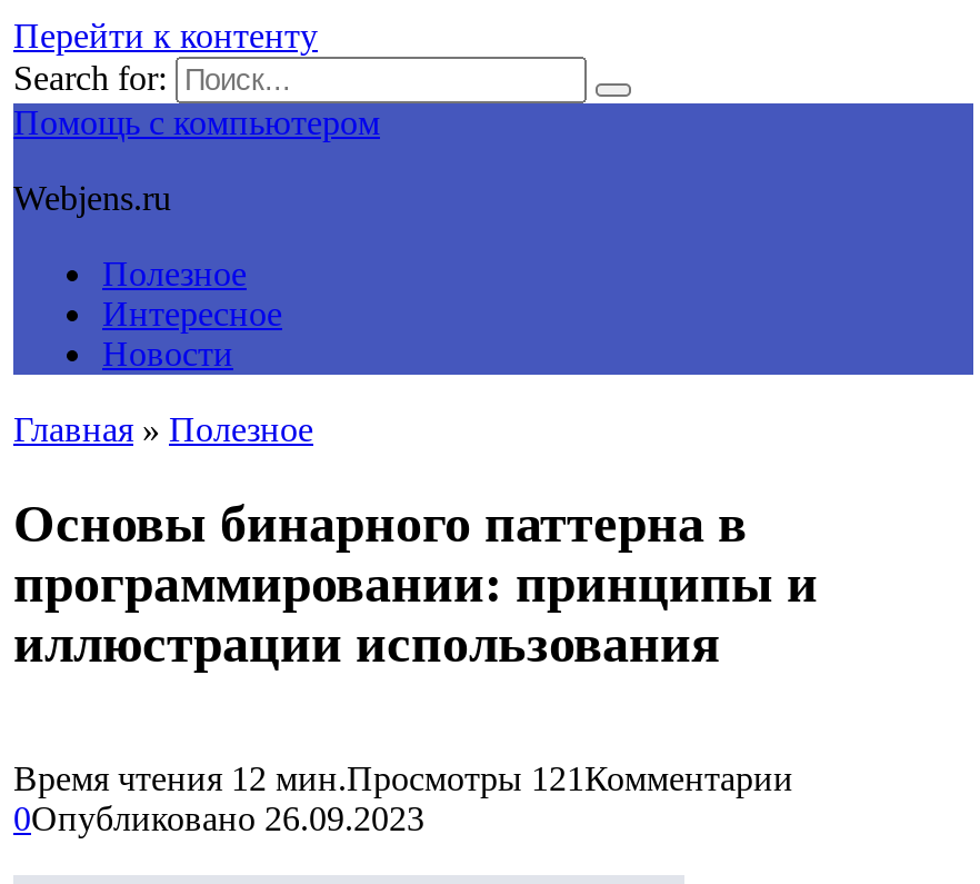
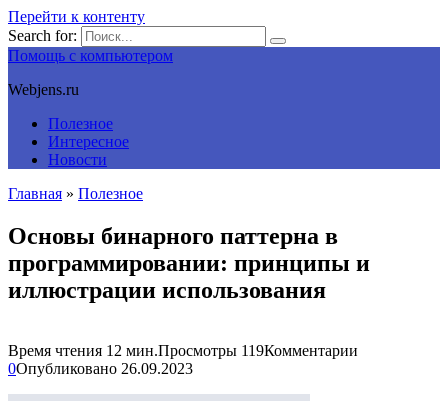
- Время чтения 12 мин.Просмотры 121 Комментарии
+ Время чтения 12 мин.Просмотры 119 Комментарии
